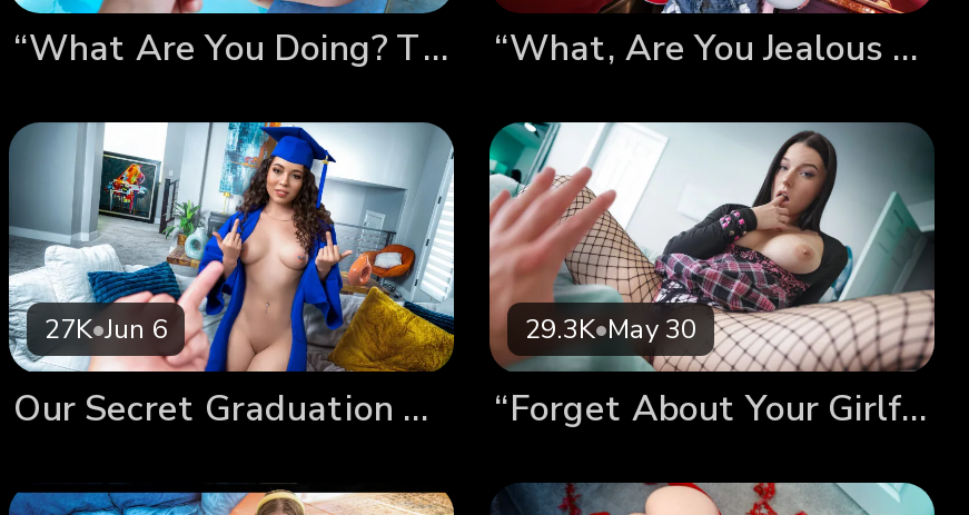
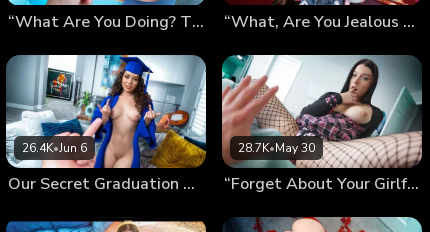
- 27K•Jun 6
+ 26.4K•Jun 6

- 29.3K•May 30
+ 28.7K•May 30
